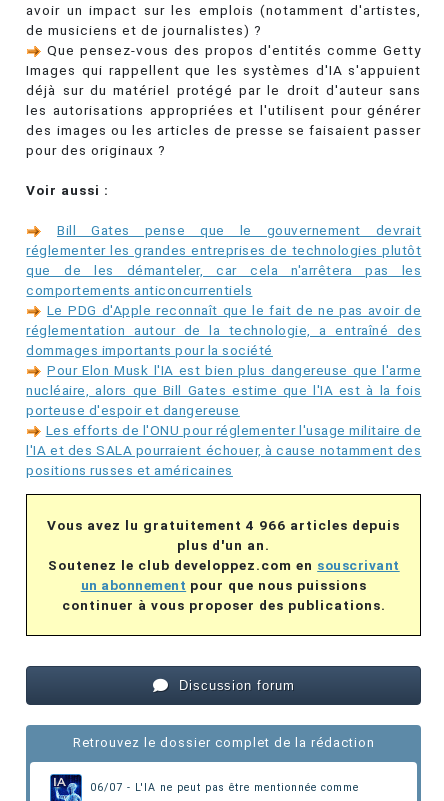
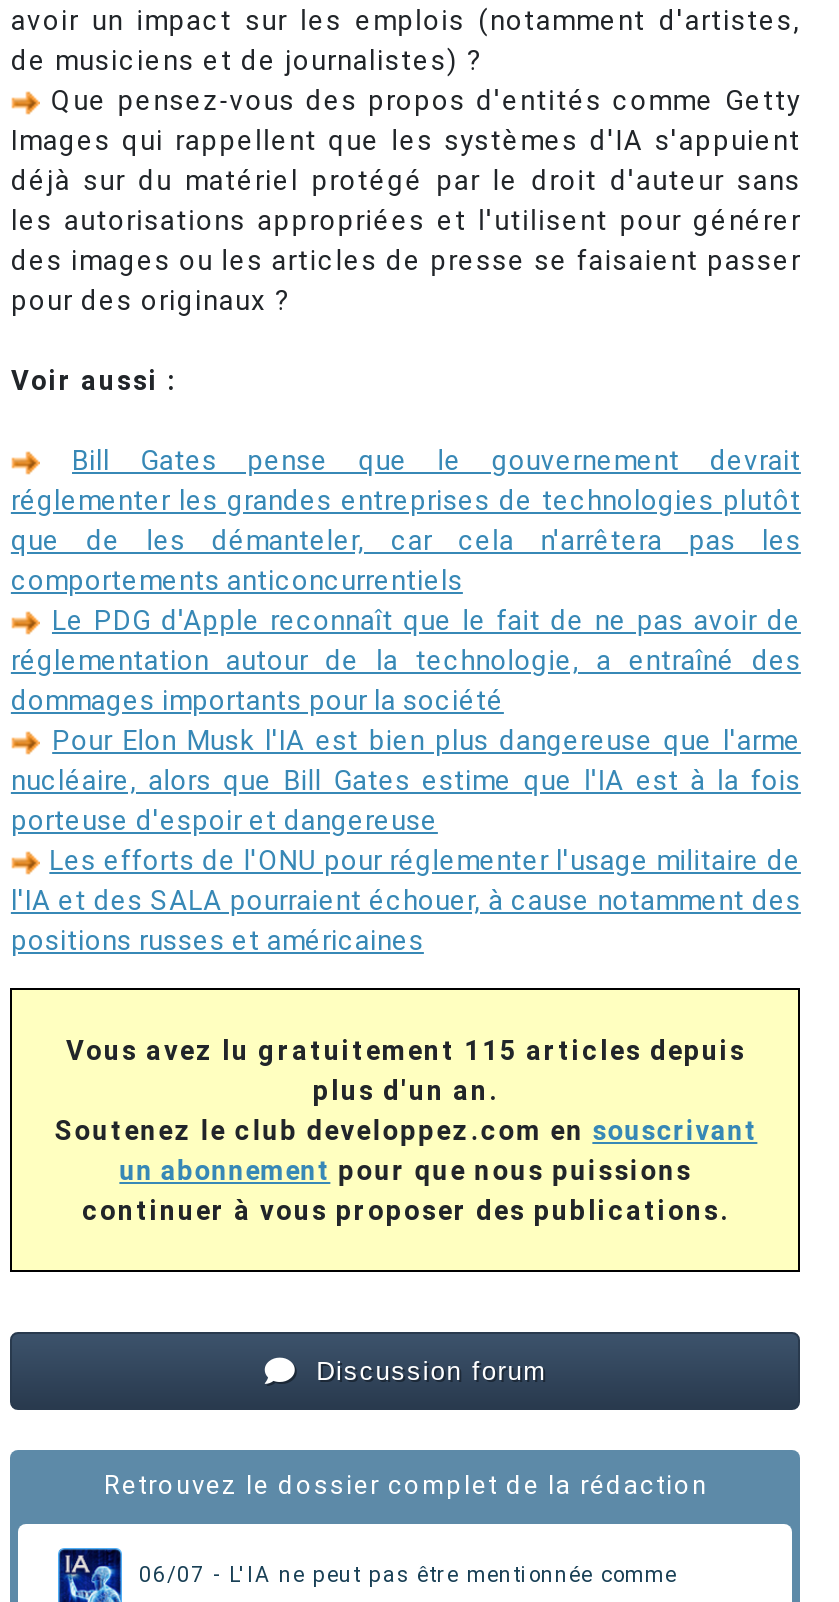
- Vous avez lu gratuitement 4 966 articles depuis
+ Vous avez lu gratuitement 115 articles depuis
